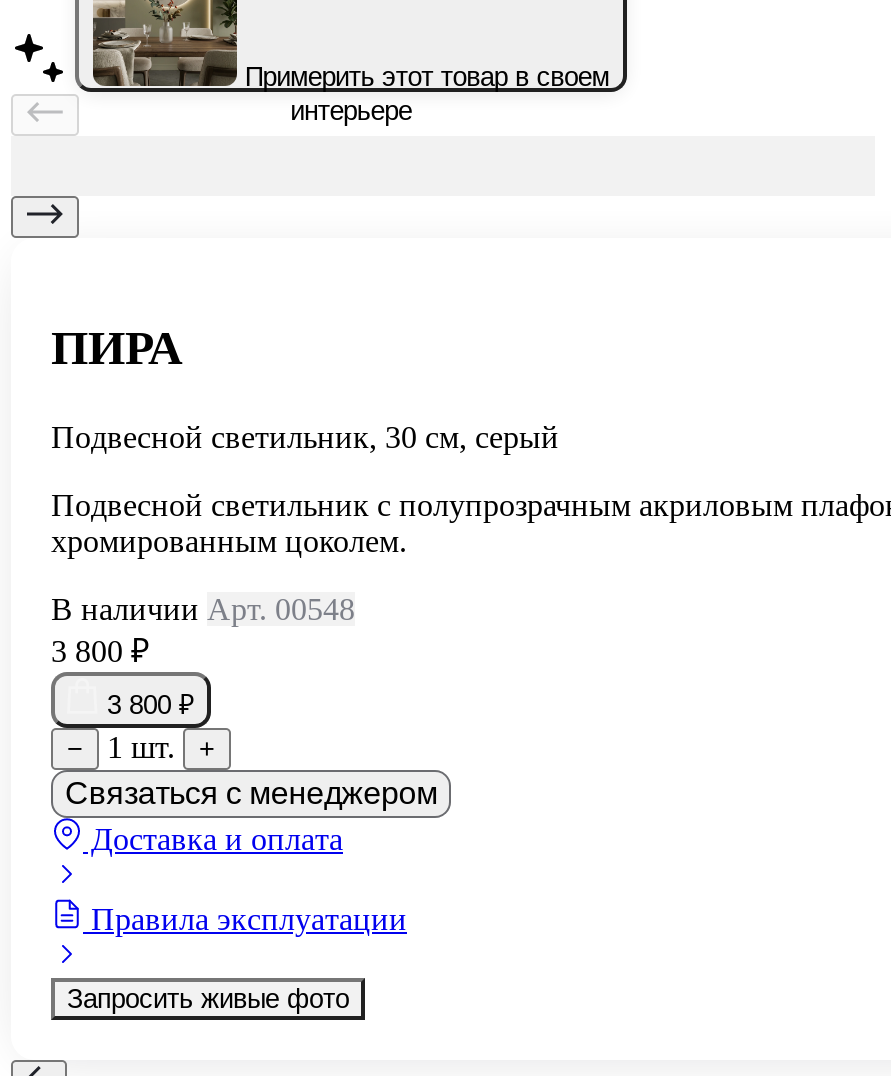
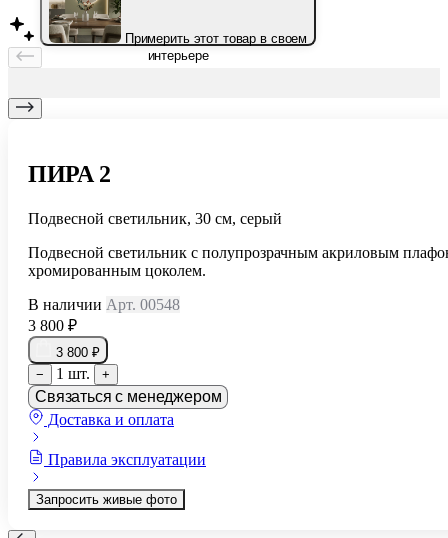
- ПИРА
+ ПИРА 2
